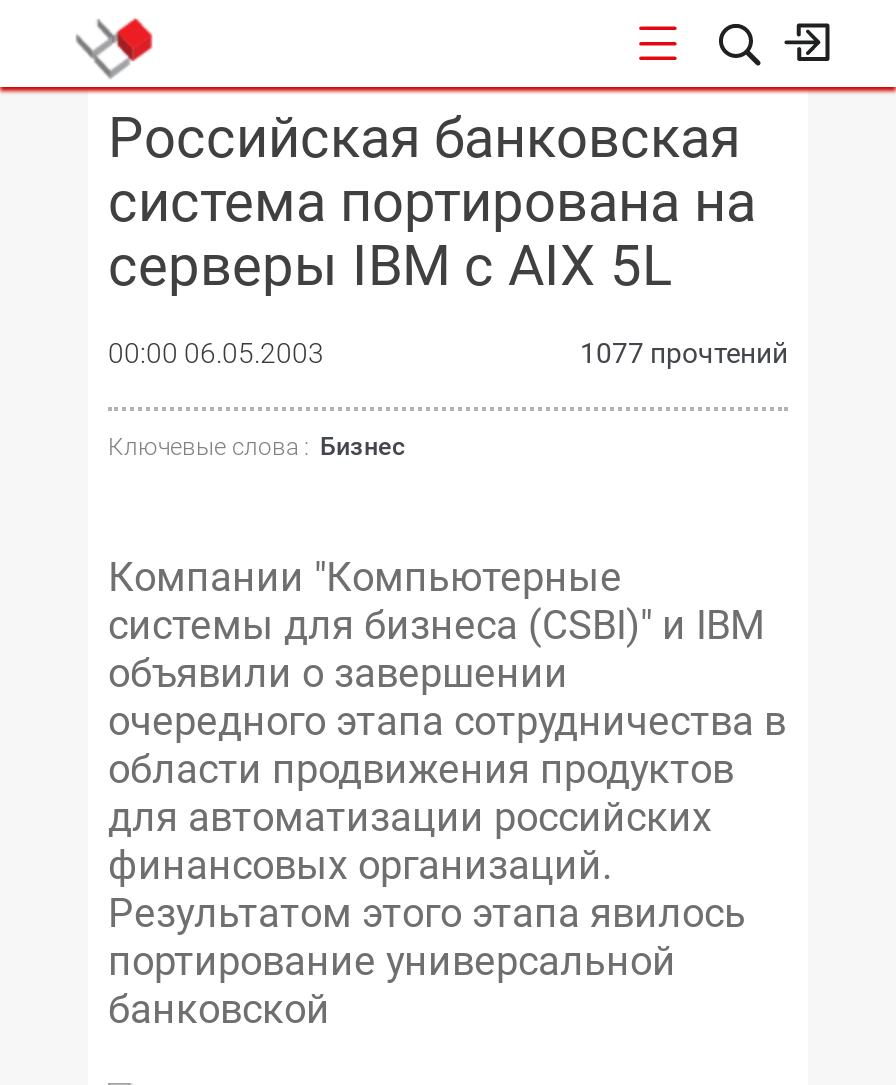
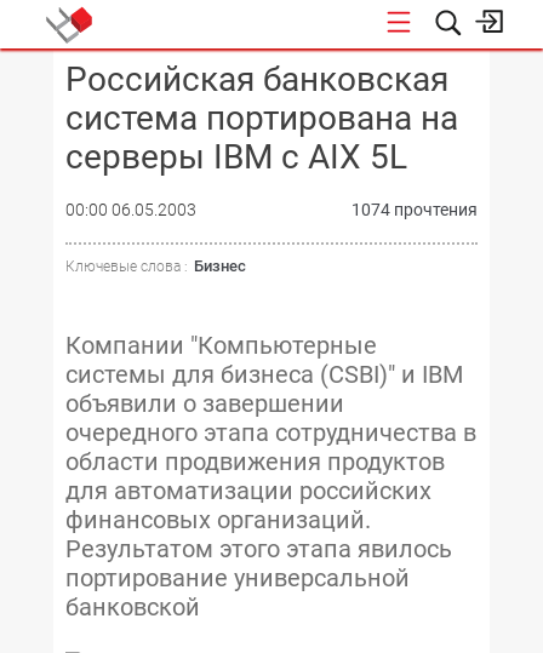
- 1077 прочтений
+ 1074 прочтения
